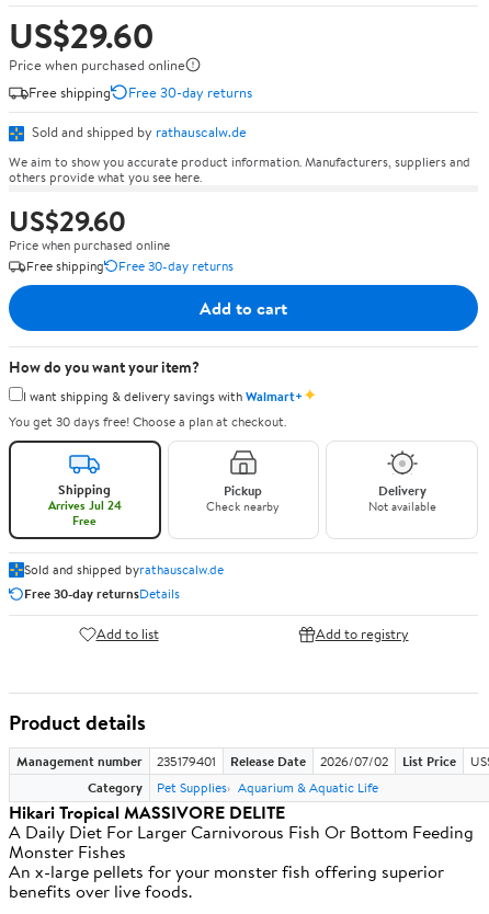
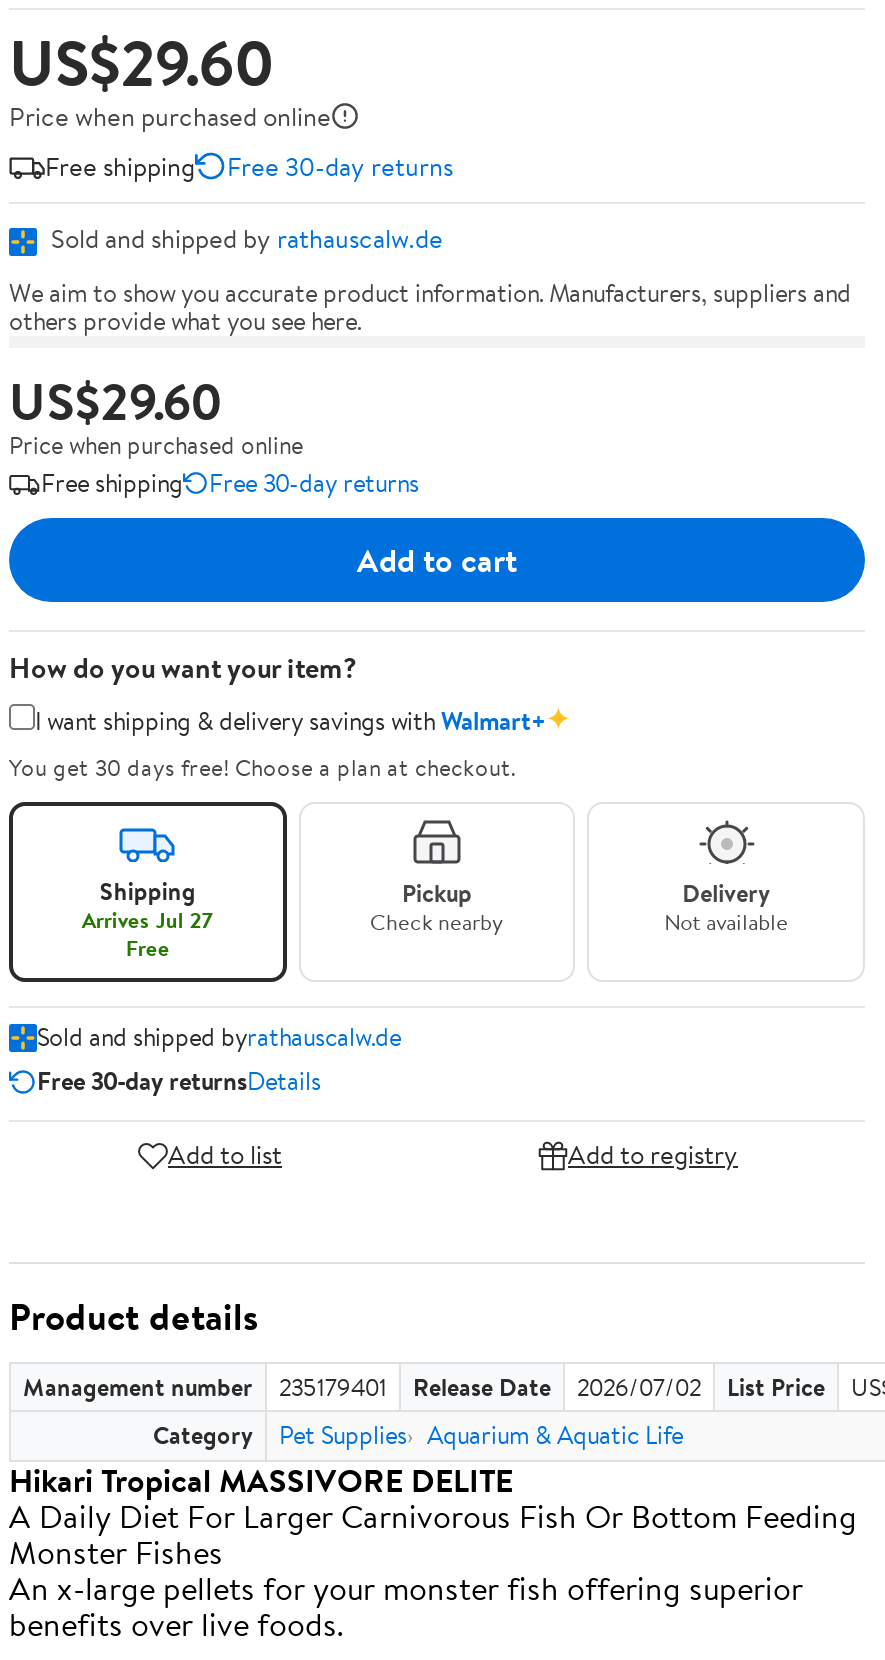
- Arrives Jul 24
+ Arrives Jul 27
